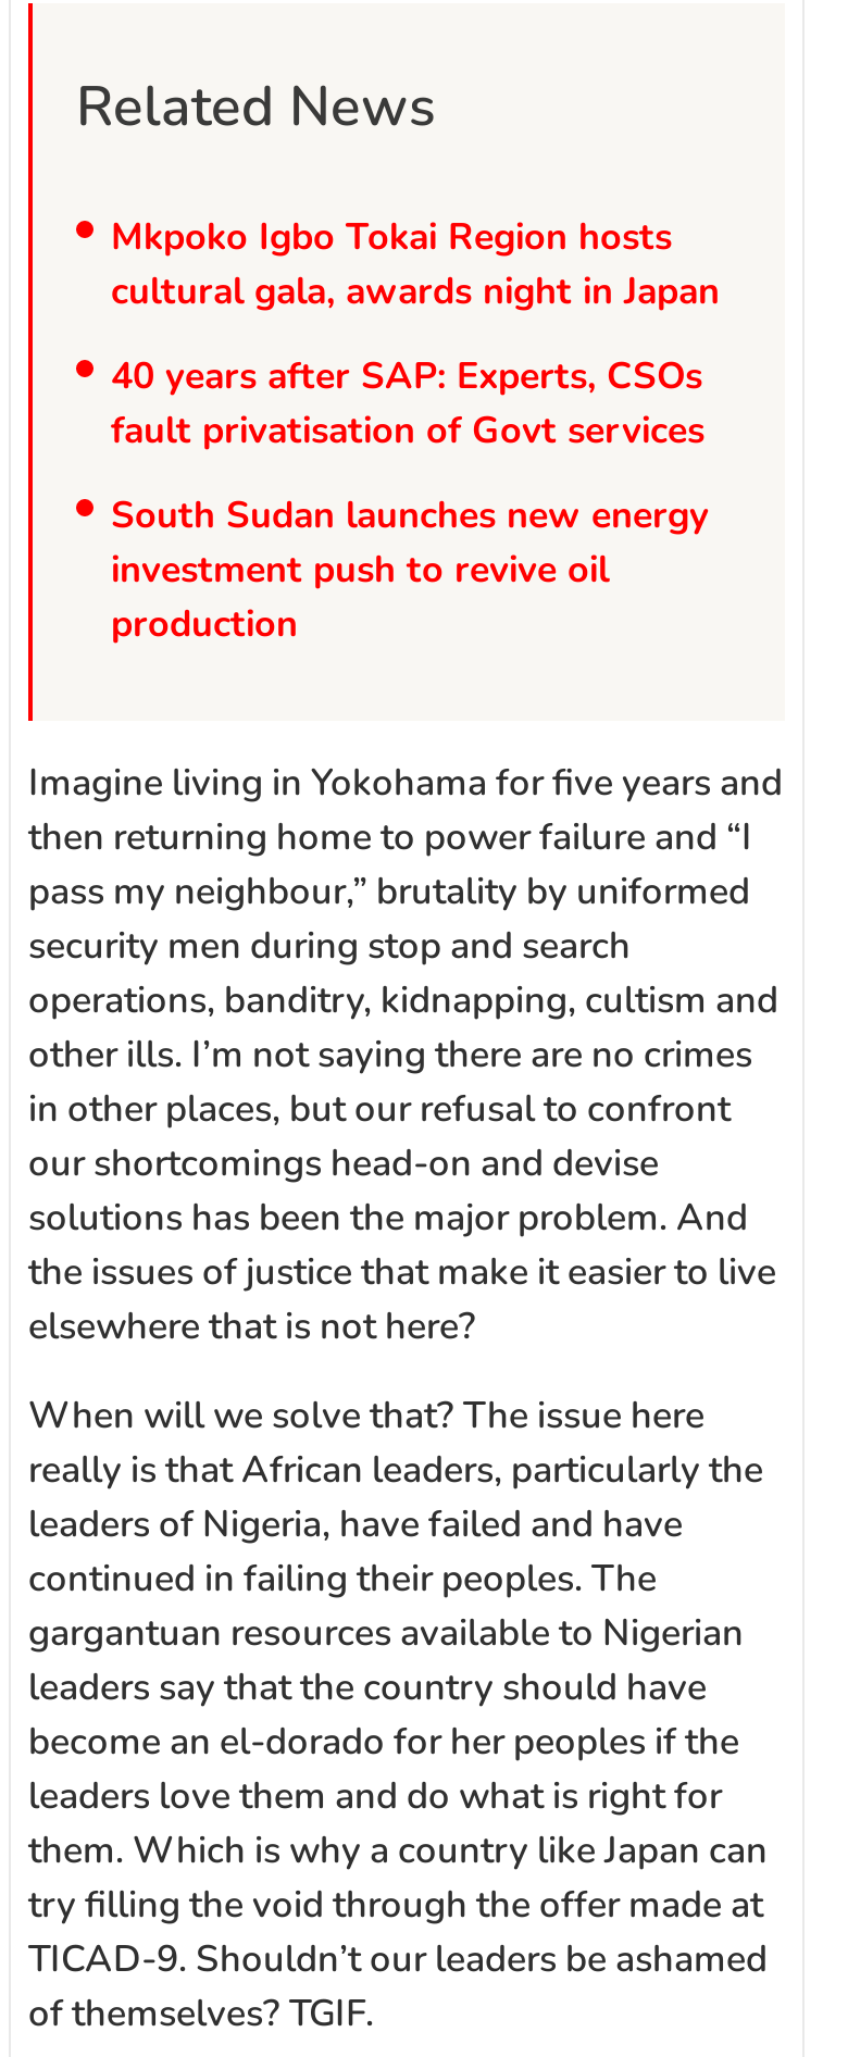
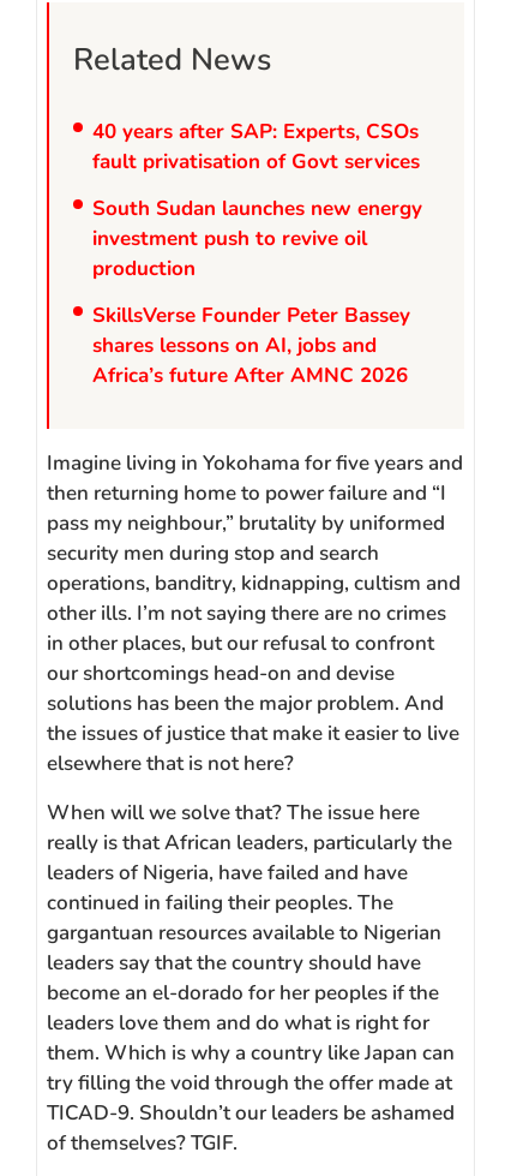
- Mkpoko Igbo Tokai Region hosts
- cultural gala, awards night in Japan

moved up: 40 years after SAP: Experts, CSOs | fault privatisation of Govt services | South Sudan launches new energy | investment push to revive oil | production

+ SkillsVerse Founder Peter Bassey
+ shares lessons on AI, jobs and
+ Africa’s future After AMNC 2026
